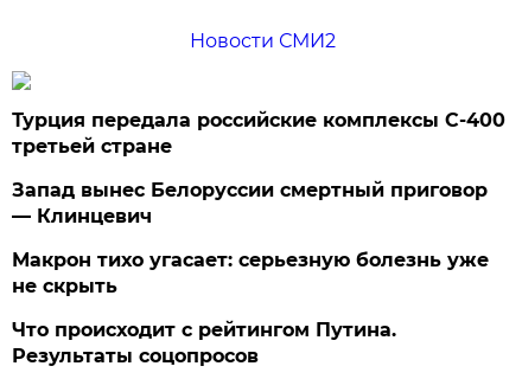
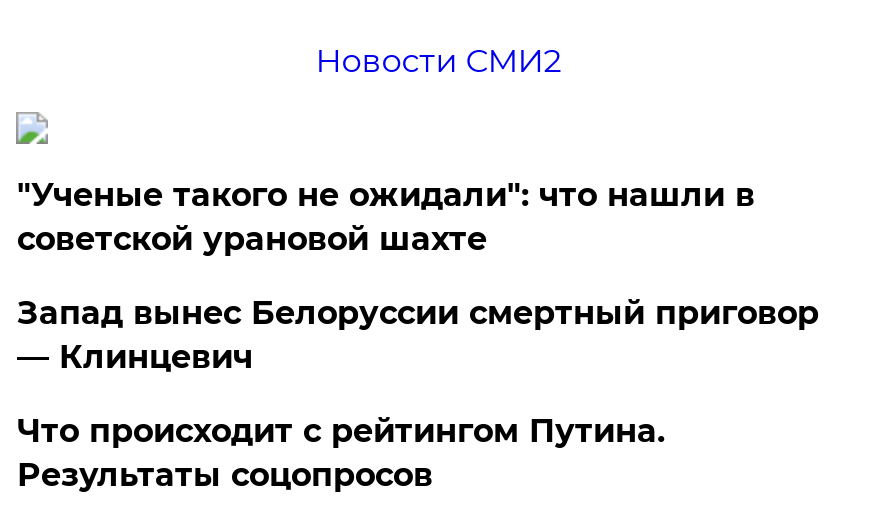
- Турция передала российские комплексы С-400
- третьей стране
+ "Ученые такого не ожидали": что нашли в
+ советской урановой шахте

- Макрон тихо угасает: серьезную болезнь уже
- не скрыть
